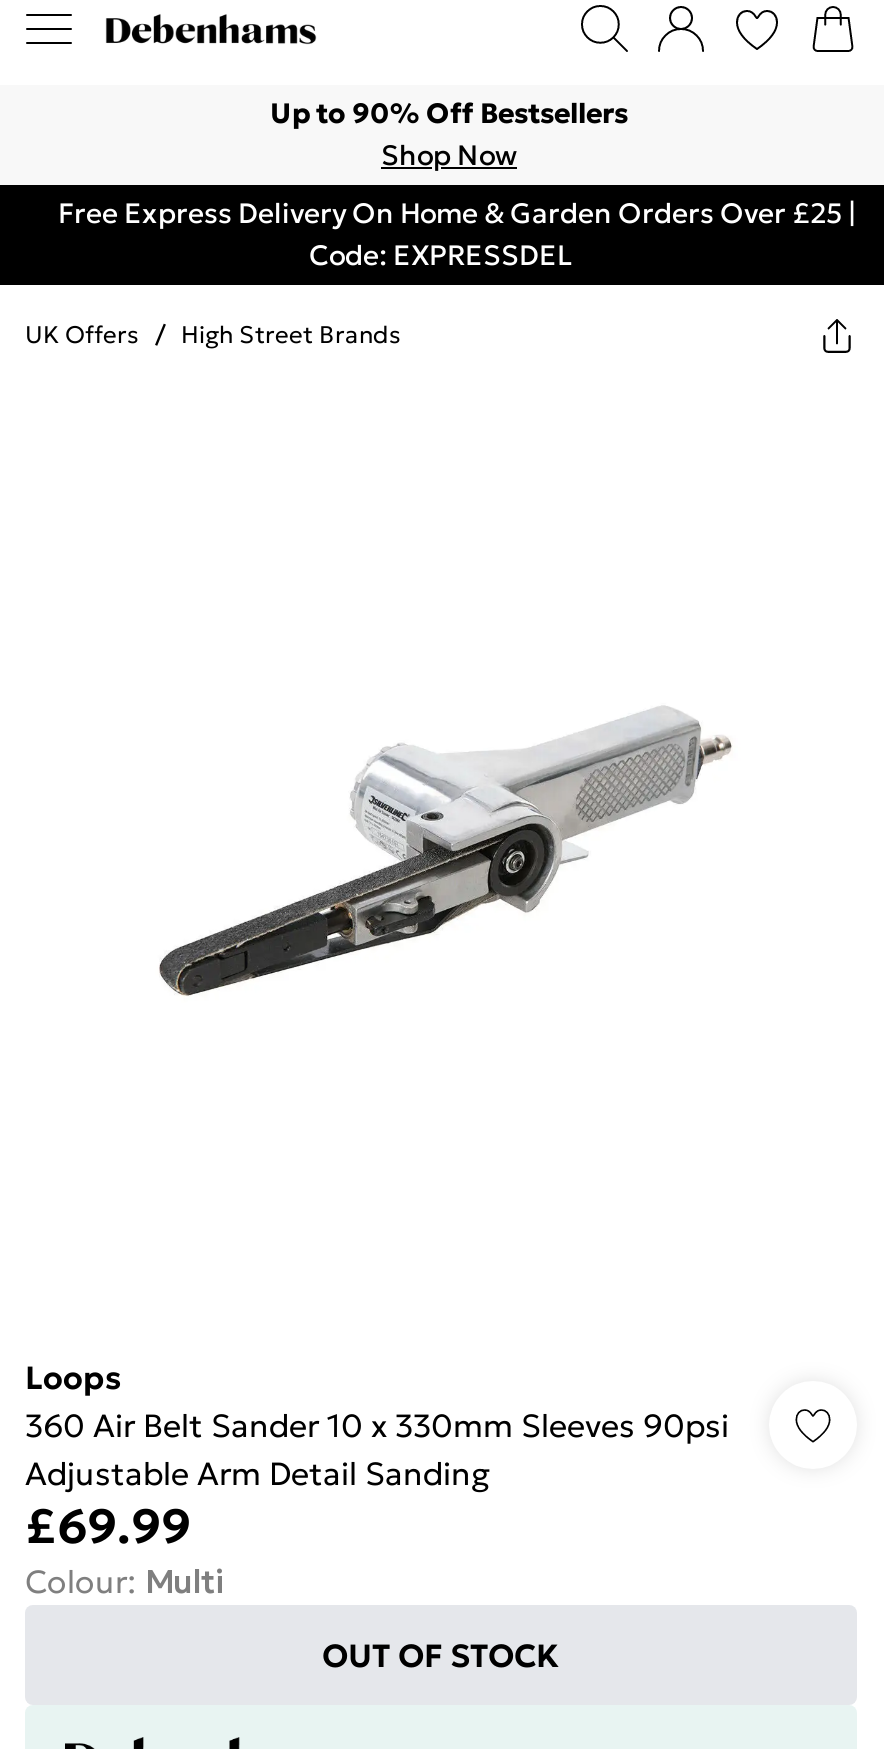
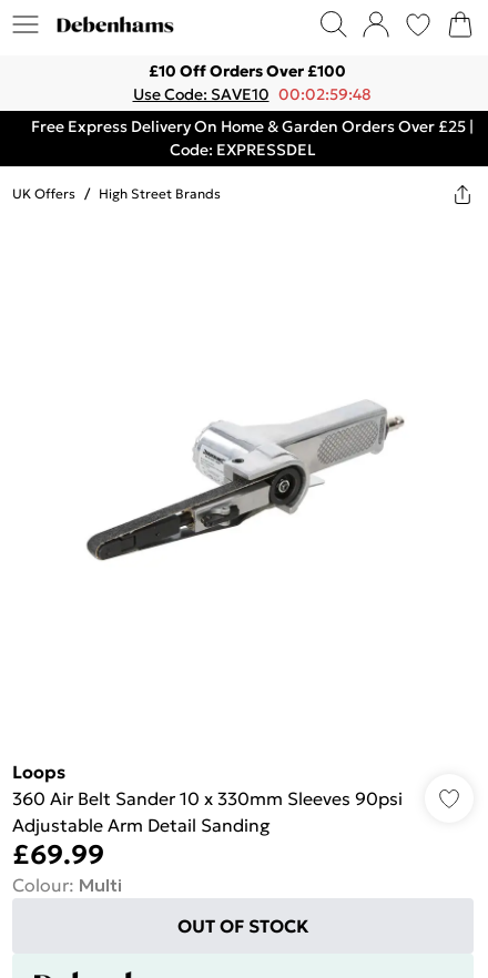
- Up to 90% Off Bestsellers
- Shop Now
+ £10 Off Orders Over £100
+ Use Code: SAVE10 00:02:59:48
